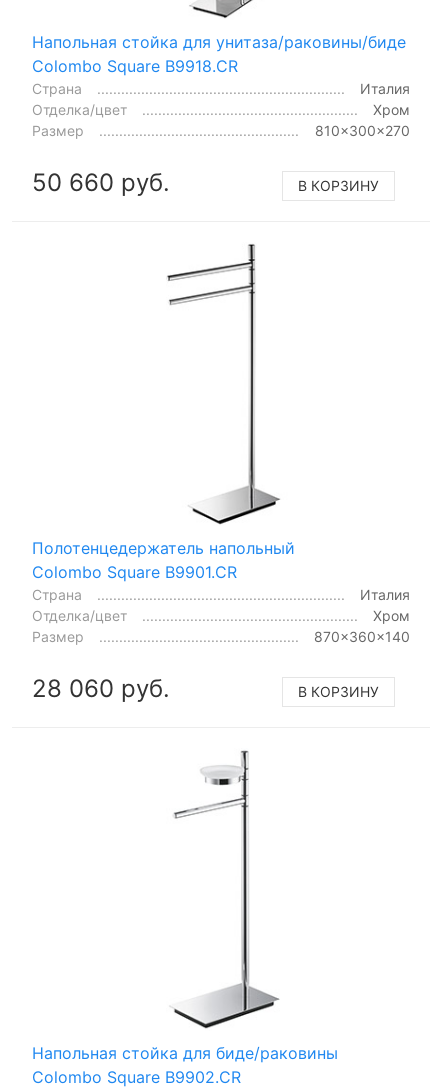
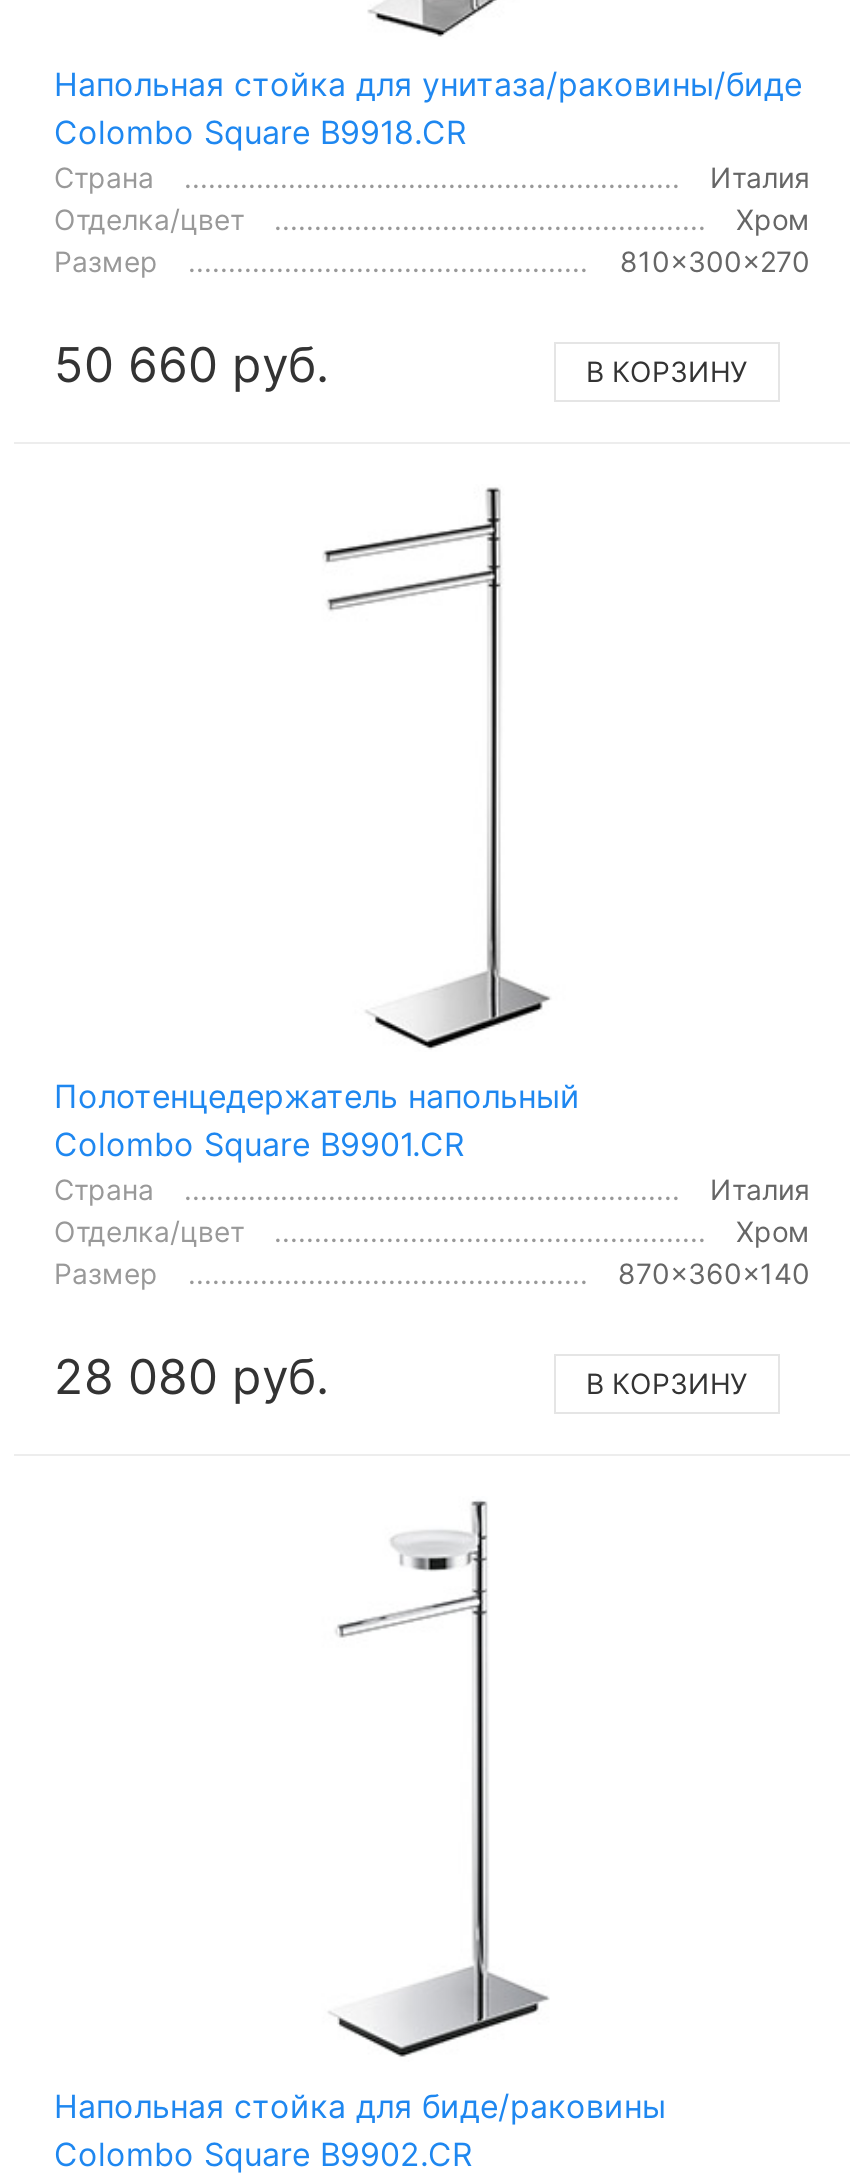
- 28 060 руб.
+ 28 080 руб.
